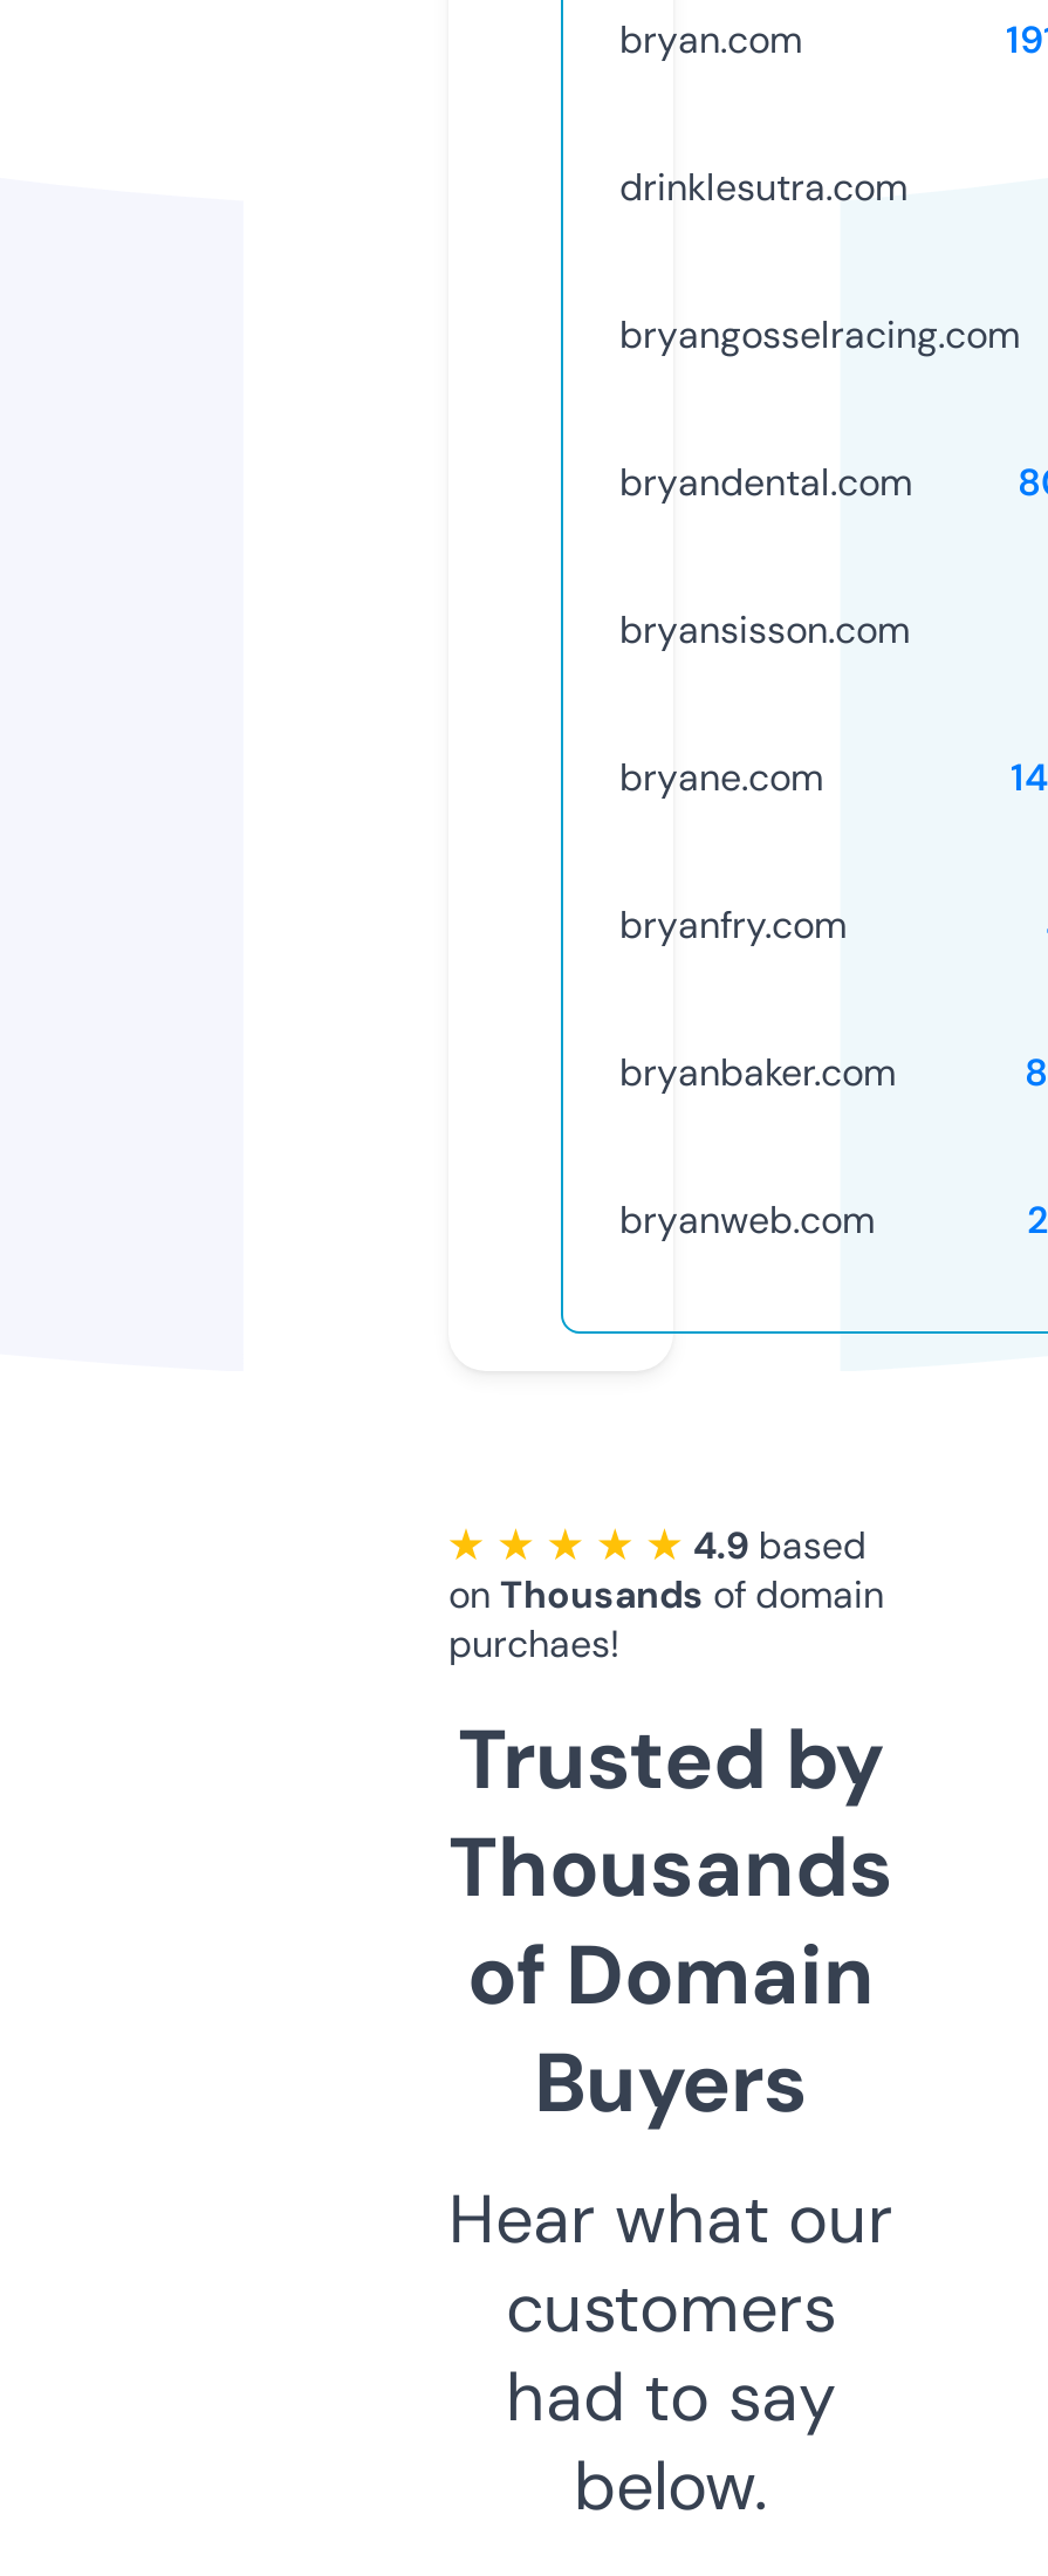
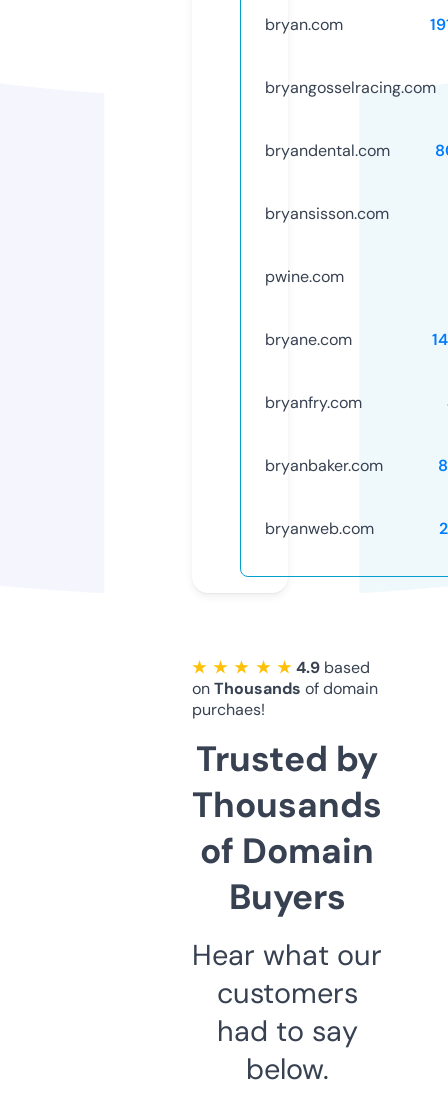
- drinklesutra.com

moved up: bryangosselracing.com | bryandental.com | bryansisson.com

+ pwine.com
